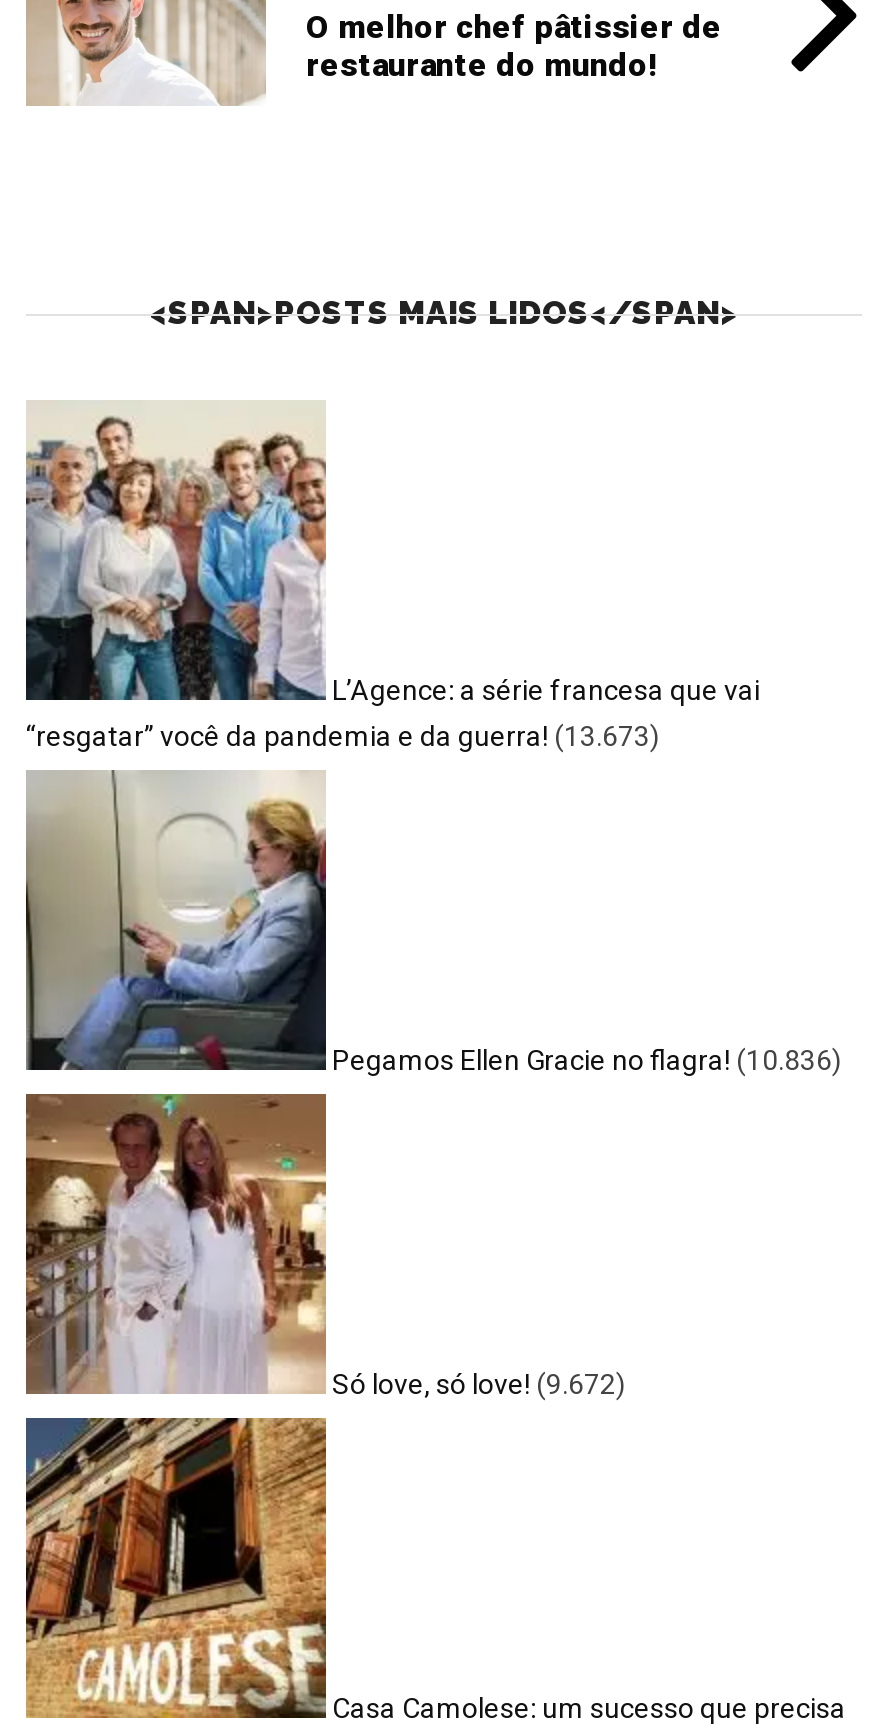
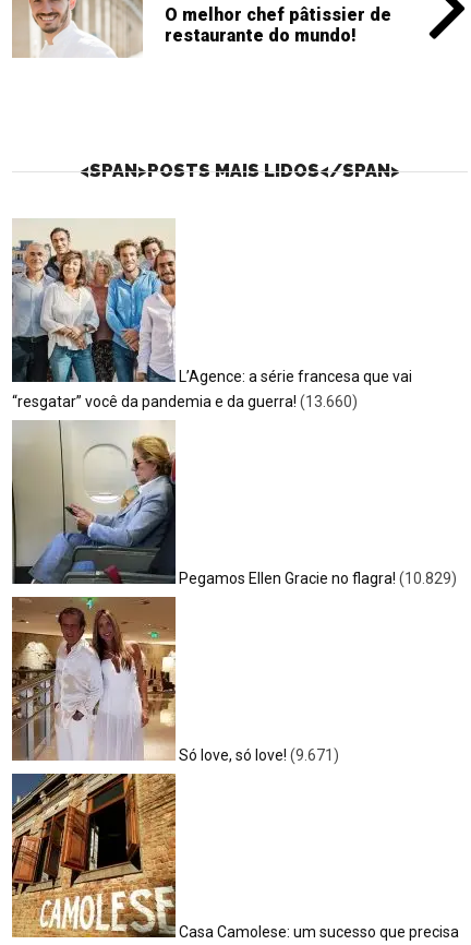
- “resgatar” você da pandemia e da guerra! (13.673)
+ “resgatar” você da pandemia e da guerra! (13.660)

- Pegamos Ellen Gracie no flagra! (10.836)
+ Pegamos Ellen Gracie no flagra! (10.829)

- Só love, só love! (9.672)
+ Só love, só love! (9.671)
